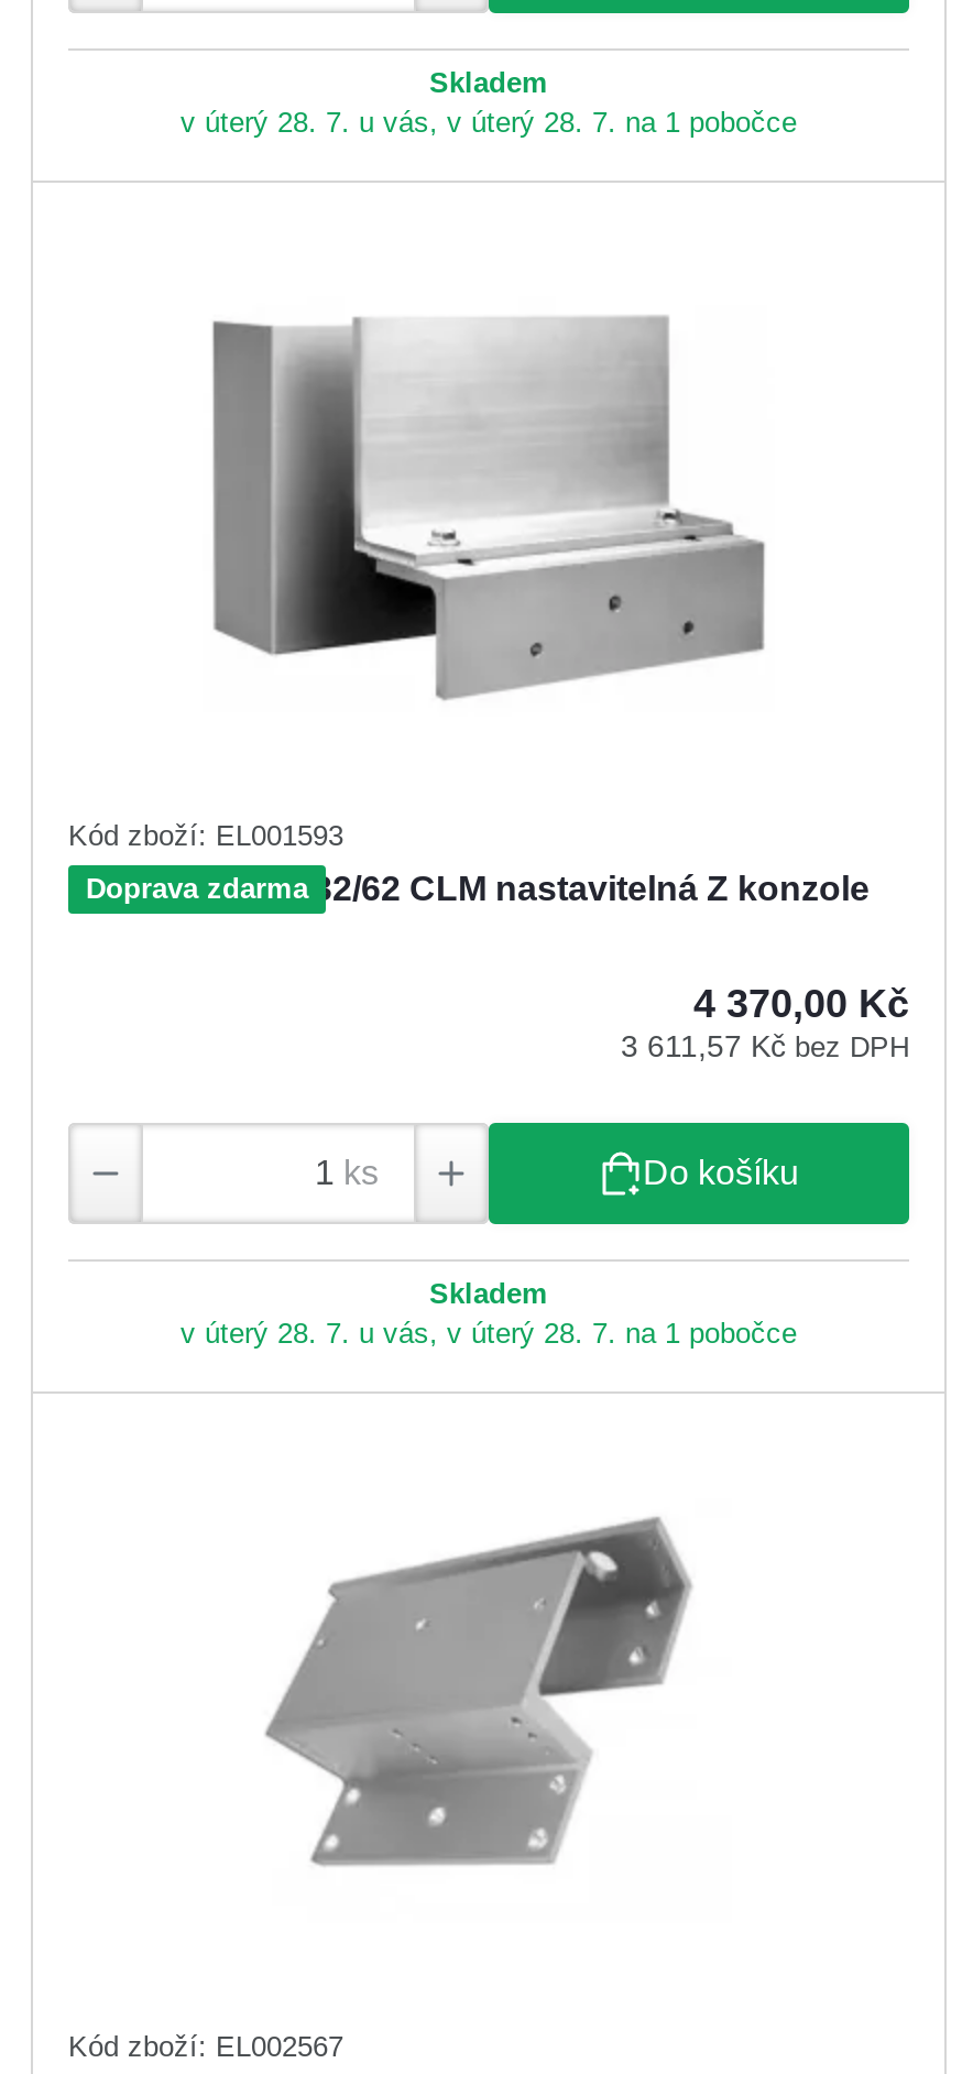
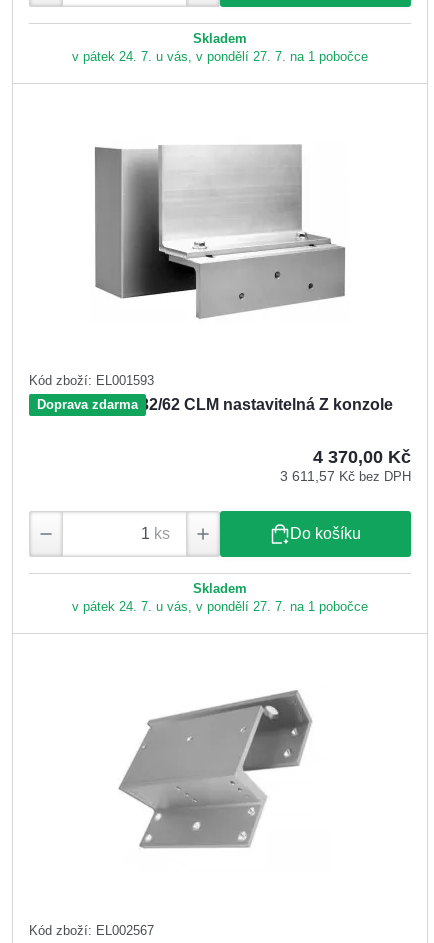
- v úterý 28. 7. u vás, v úterý 28. 7. na 1 pobočce
+ v pátek 24. 7. u vás, v pondělí 27. 7. na 1 pobočce

- v úterý 28. 7. u vás, v úterý 28. 7. na 1 pobočce
+ v pátek 24. 7. u vás, v pondělí 27. 7. na 1 pobočce
